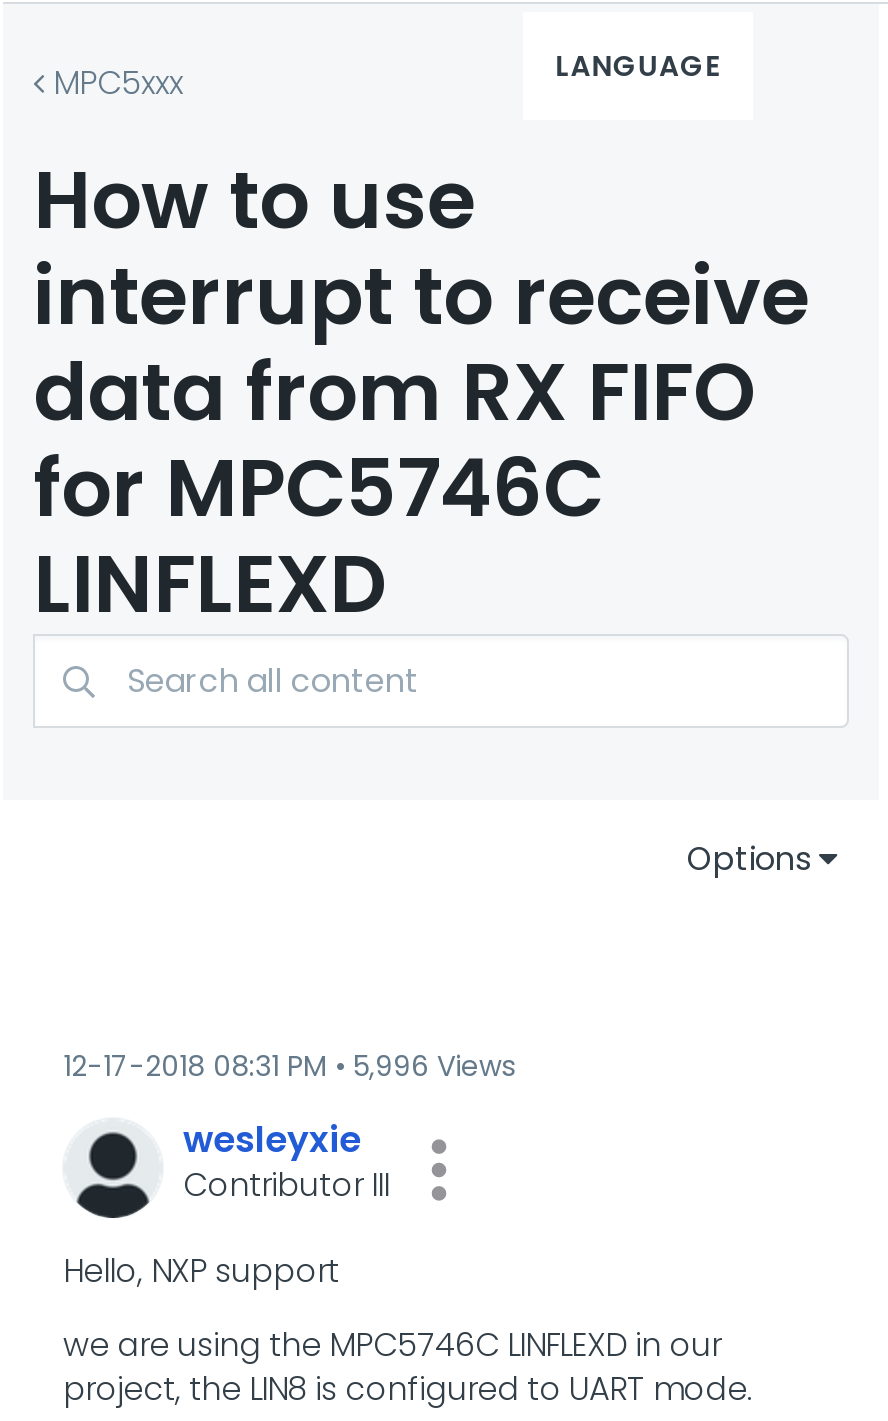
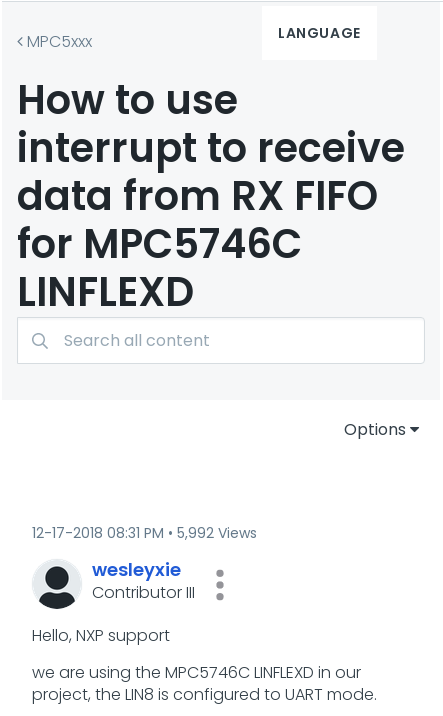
- 12-17-2018 08:31 PM 5,996 Views
+ 12-17-2018 08:31 PM 5,992 Views
